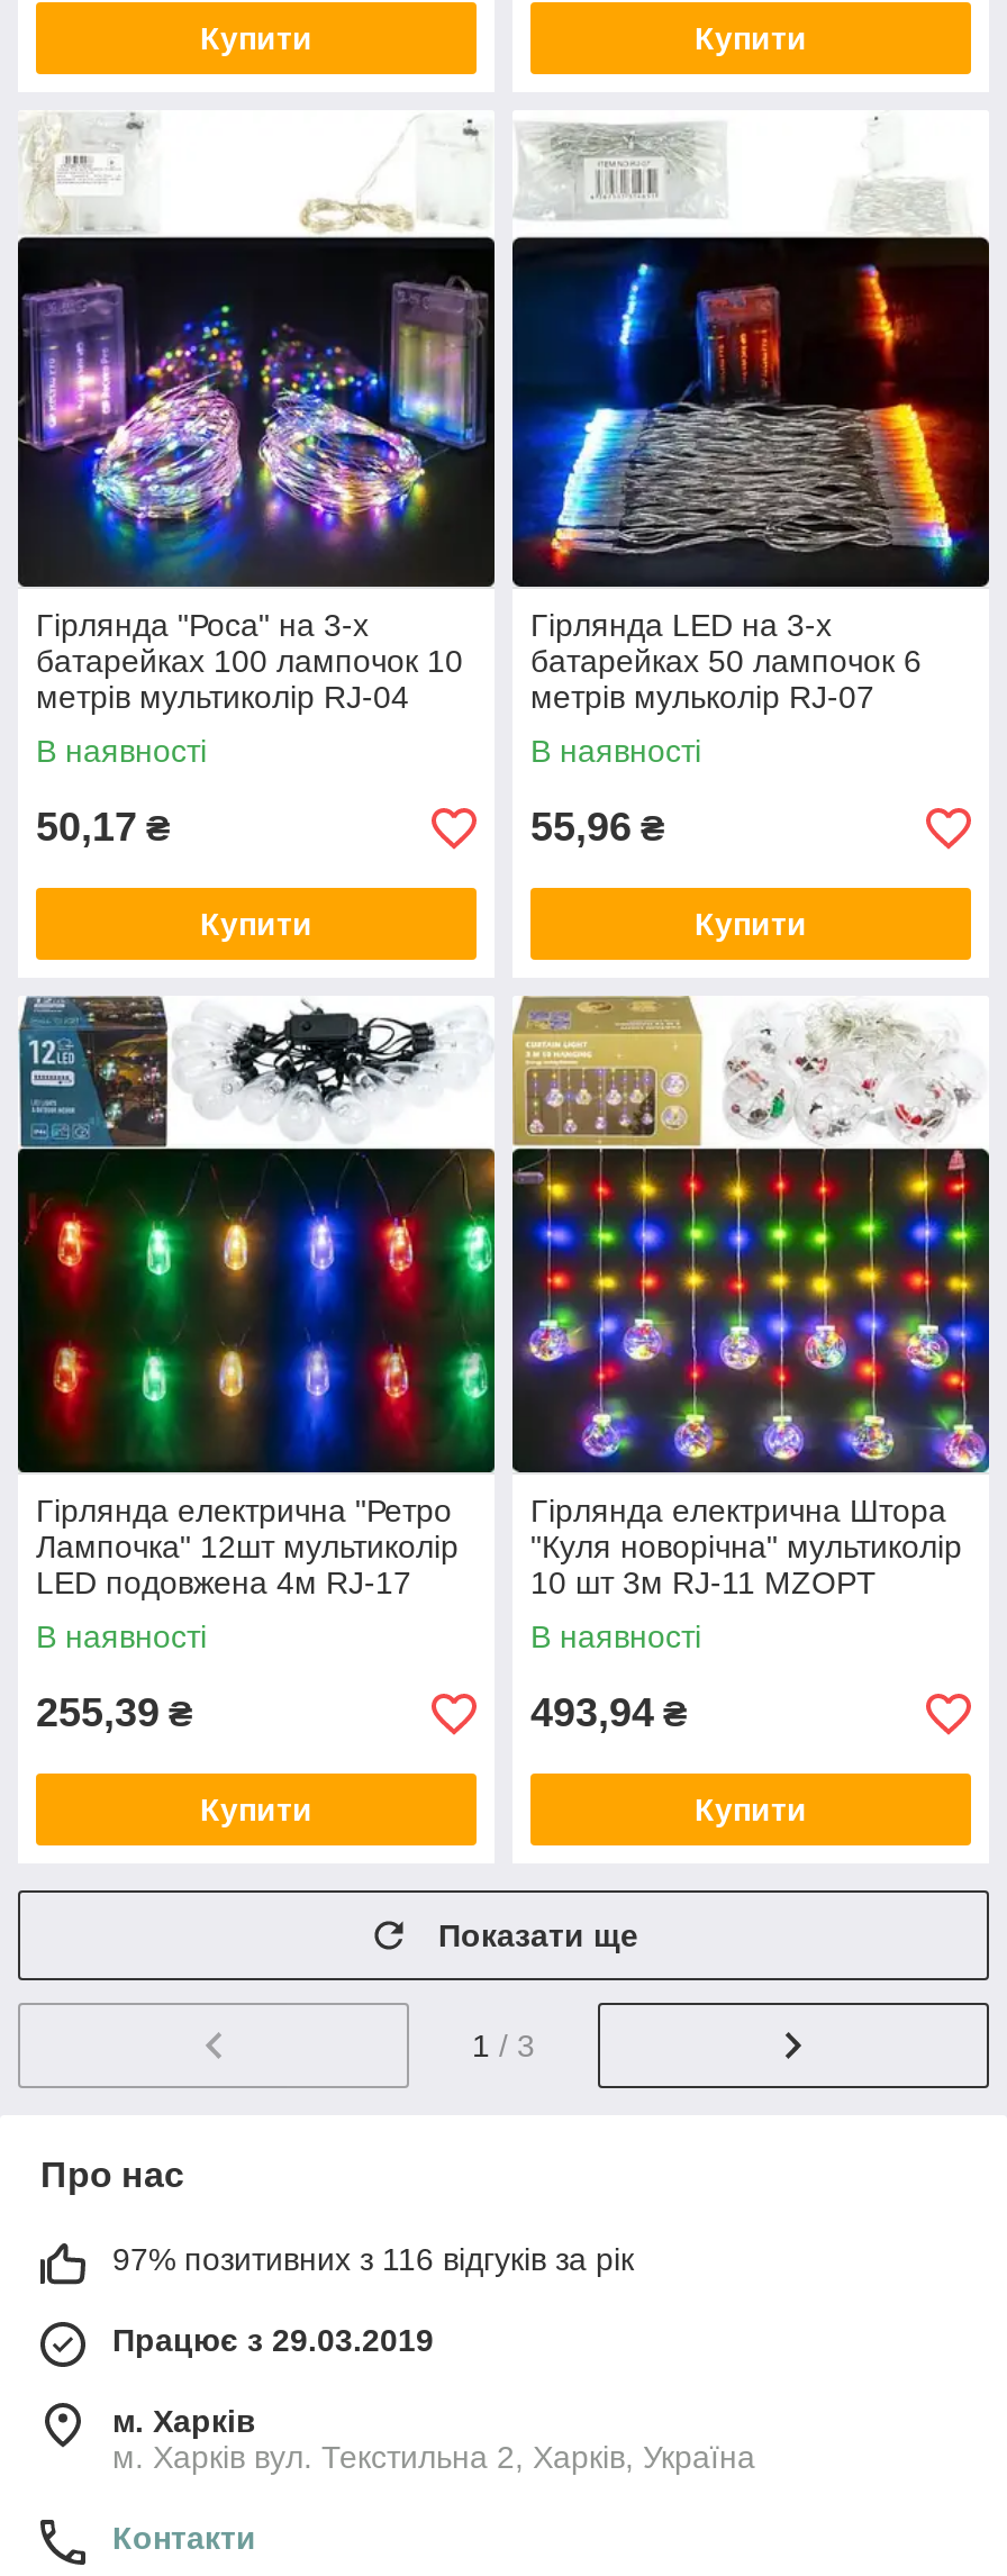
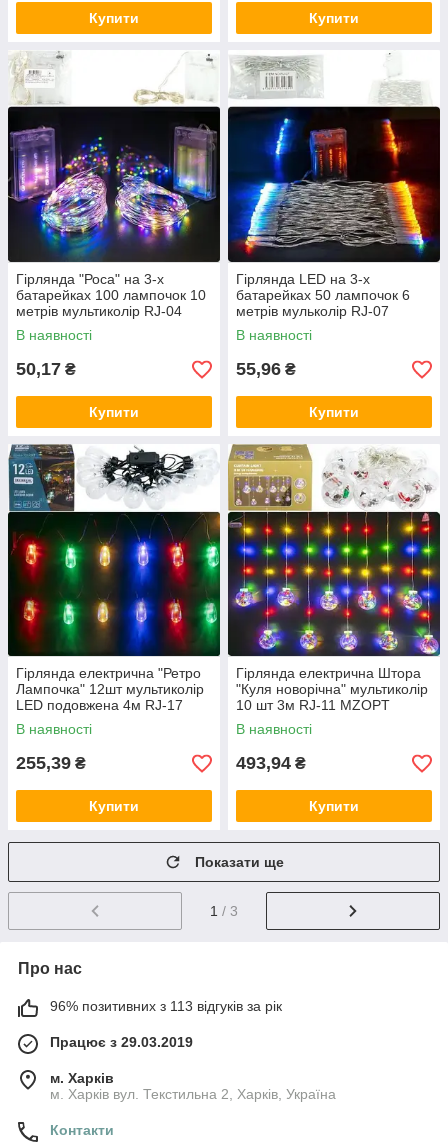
- 97% позитивних з 116 відгуків за рік
+ 96% позитивних з 113 відгуків за рік
